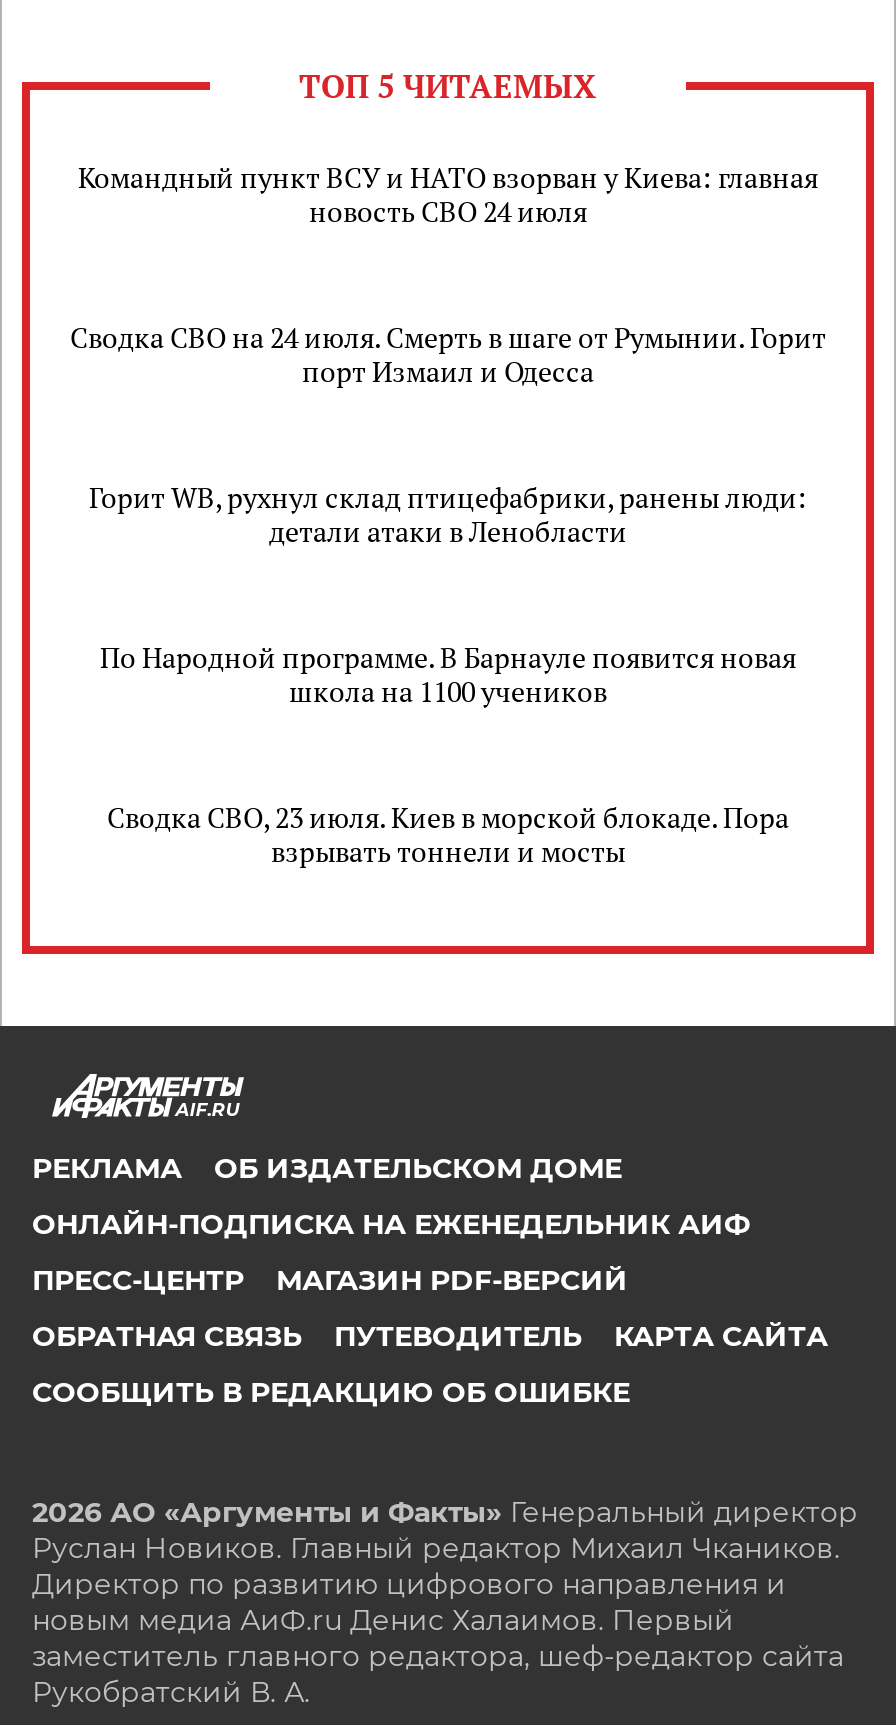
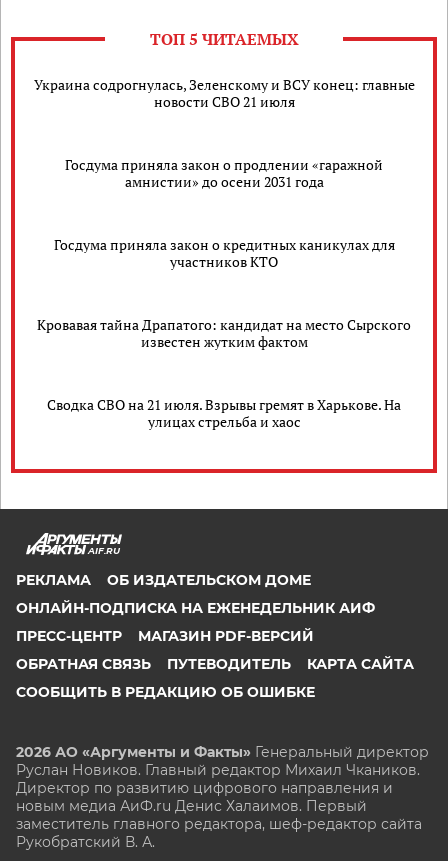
- Командный пункт ВСУ и НАТО взорван у Киева: главная
- новость СВО 24 июля
+ Украина содрогнулась, Зеленскому и ВСУ конец: главные
+ новости СВО 21 июля

- Сводка СВО на 24 июля. Смерть в шаге от Румынии. Горит
- порт Измаил и Одесса
+ Госдума приняла закон о продлении «гаражной
+ амнистии» до осени 2031 года

- Горит WB, рухнул склад птицефабрики, ранены люди:
- детали атаки в Ленобласти
+ Госдума приняла закон о кредитных каникулах для
+ участников КТО

- По Народной программе. В Барнауле появится новая
- школа на 1100 учеников
+ Кровавая тайна Драпатого: кандидат на место Сырского
+ известен жутким фактом

- Сводка СВО, 23 июля. Киев в морской блокаде. Пора
- взрывать тоннели и мосты
+ Сводка СВО на 21 июля. Взрывы гремят в Харькове. На
+ улицах стрельба и хаос
